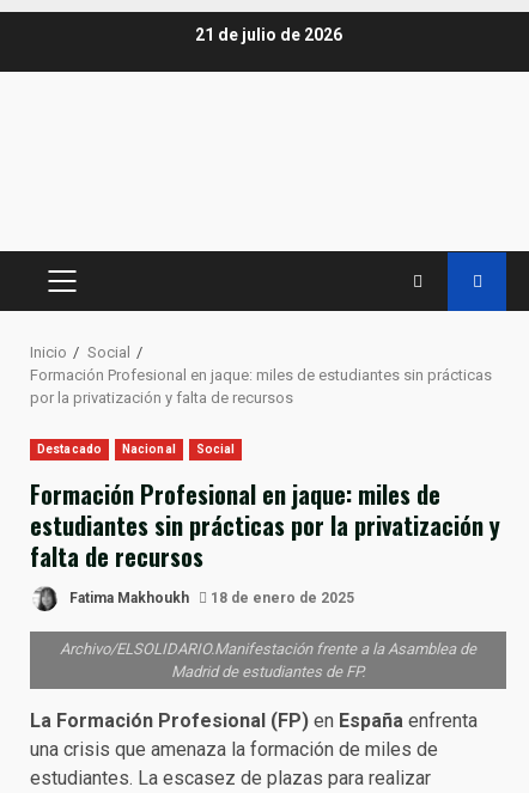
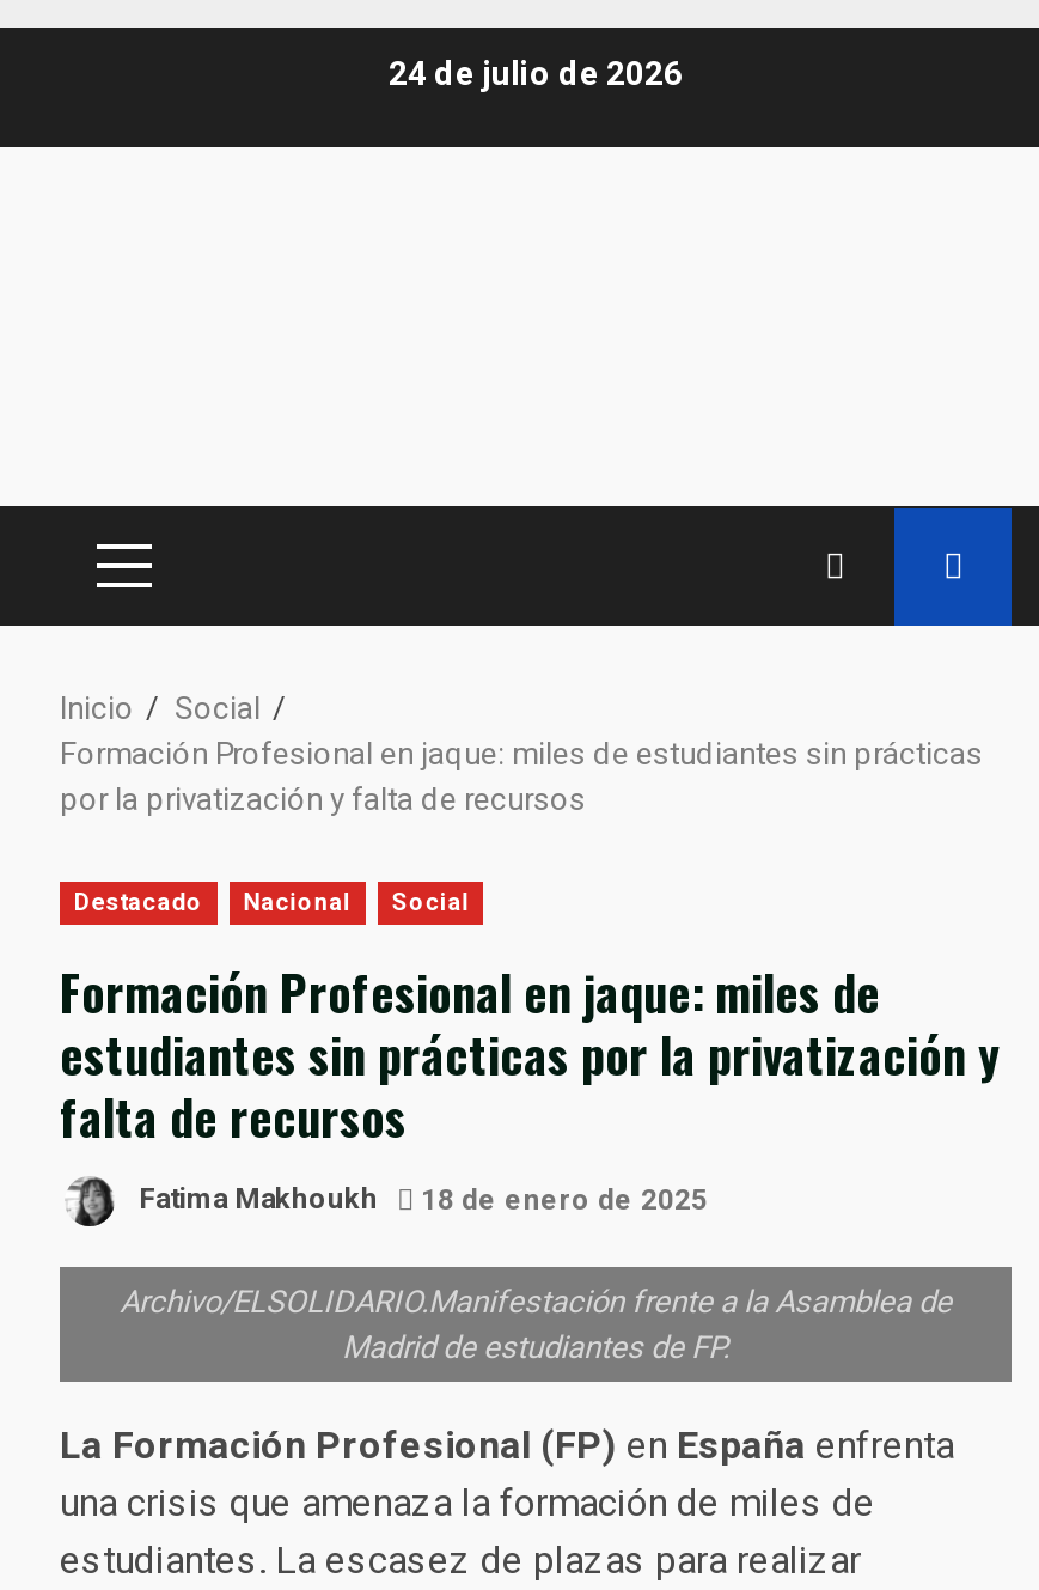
- 21 de julio de 2026
+ 24 de julio de 2026
